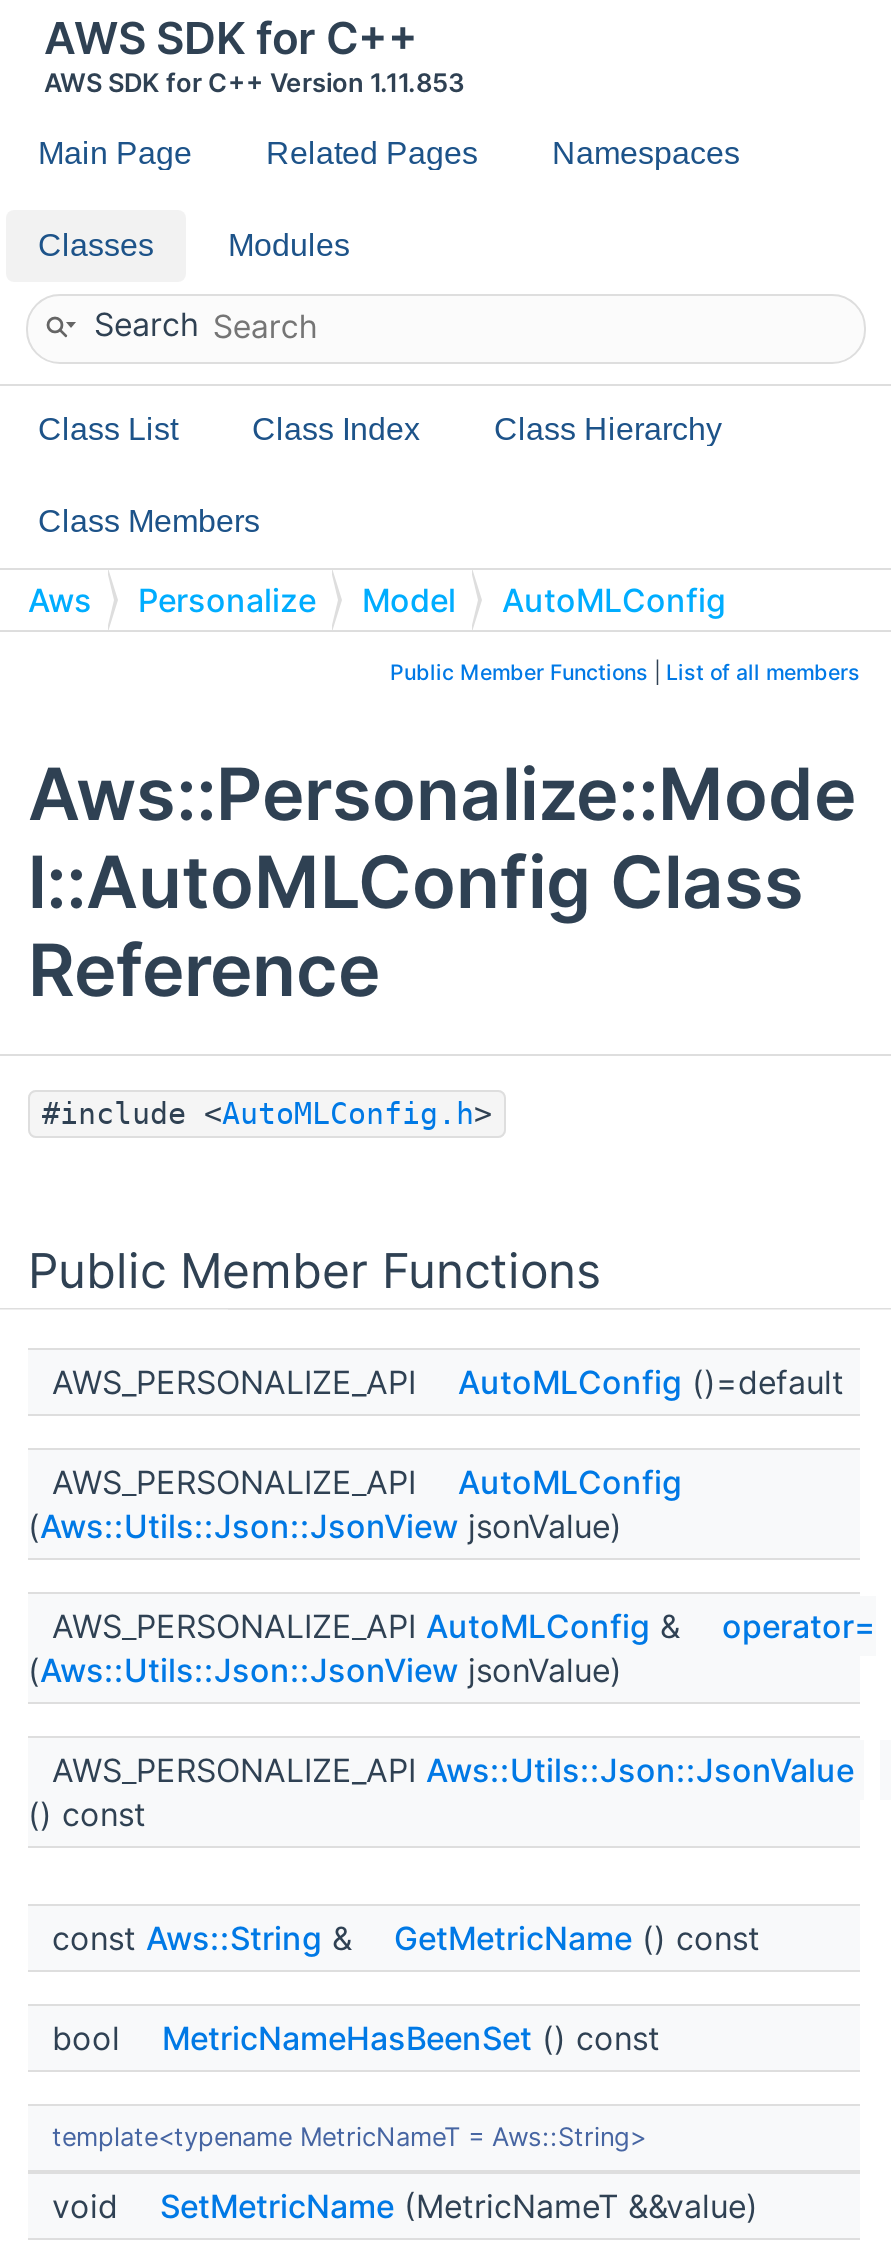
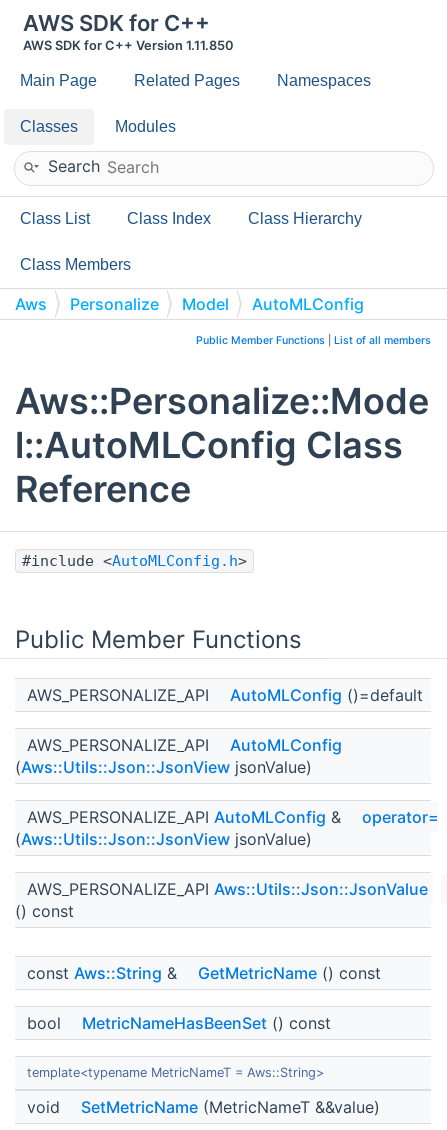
- AWS SDK for C++ Version 1.11.853
+ AWS SDK for C++ Version 1.11.850
